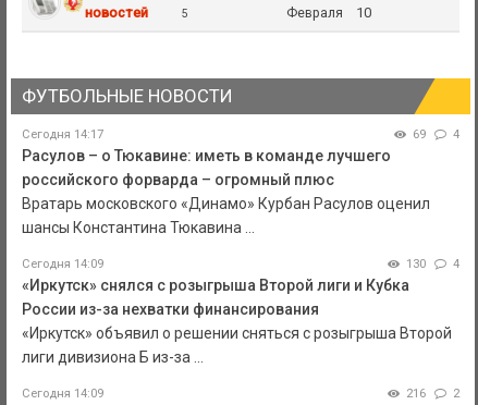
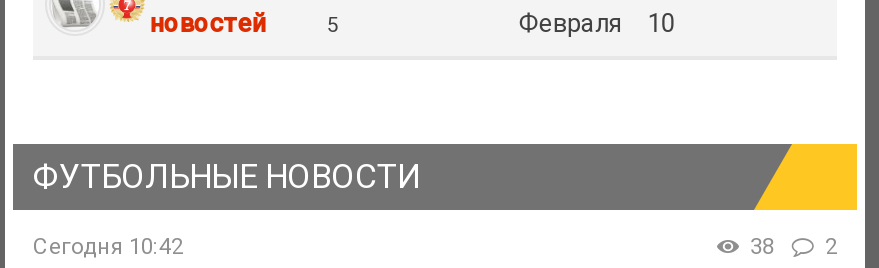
- Сегодня 14:17
- 69
- 4
- Расулов – о Тюкавине: иметь в команде лучшего
- российского форварда – огромный плюс
- Вратарь московского «Динамо» Курбан Расулов оценил
- шансы Константина Тюкавина ...
- Сегодня 14:09
- 130
- 4
- «Иркутск» снялся с розыгрыша Второй лиги и Кубка
- России из-за нехватки финансирования
- «Иркутск» объявил о решении сняться с розыгрыша Второй
- лиги дивизиона Б из-за ...
- Сегодня 14:09
- 216
+ Сегодня 10:42
+ 38
